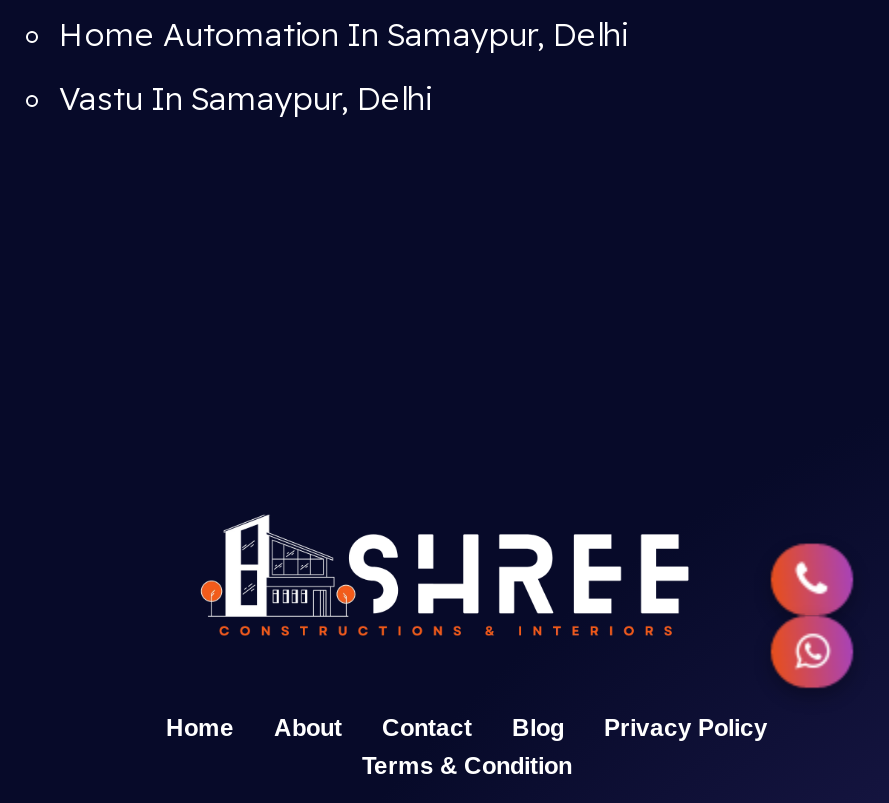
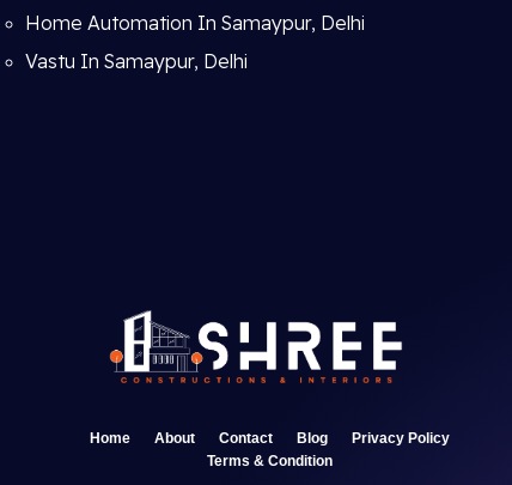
- [image]
